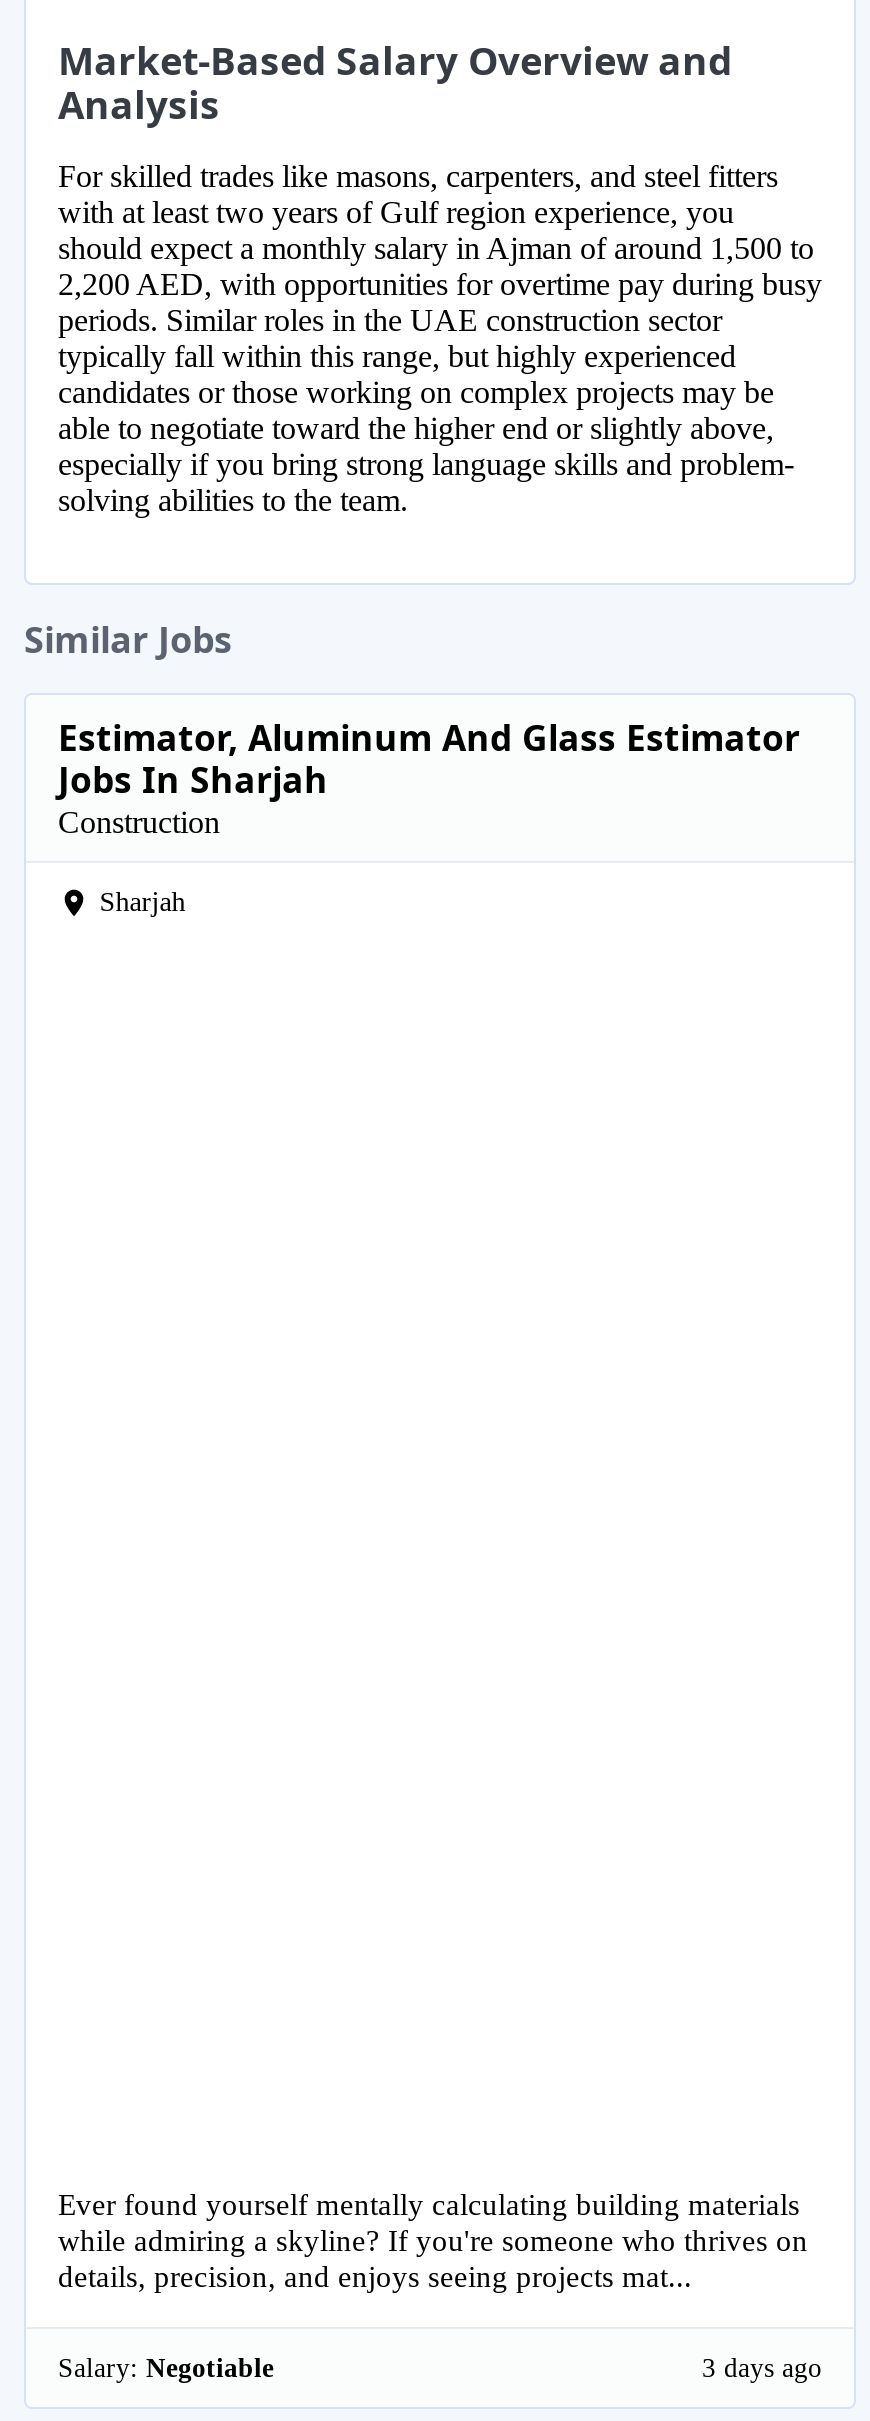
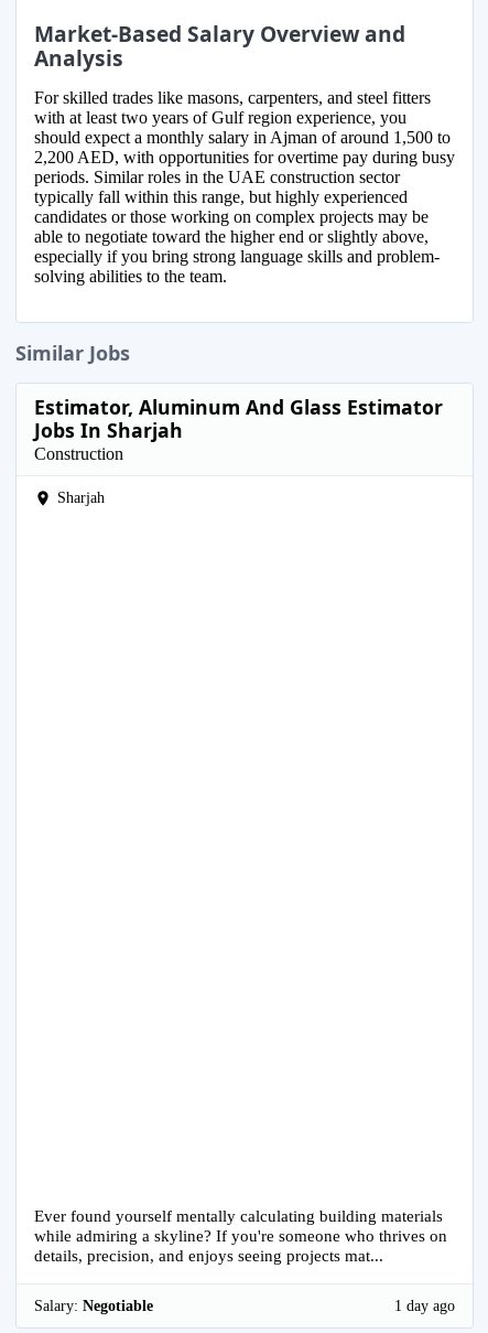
- 3 days ago
+ 1 day ago
